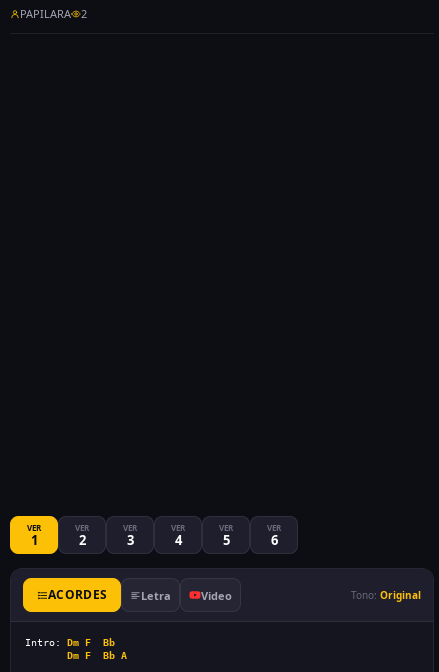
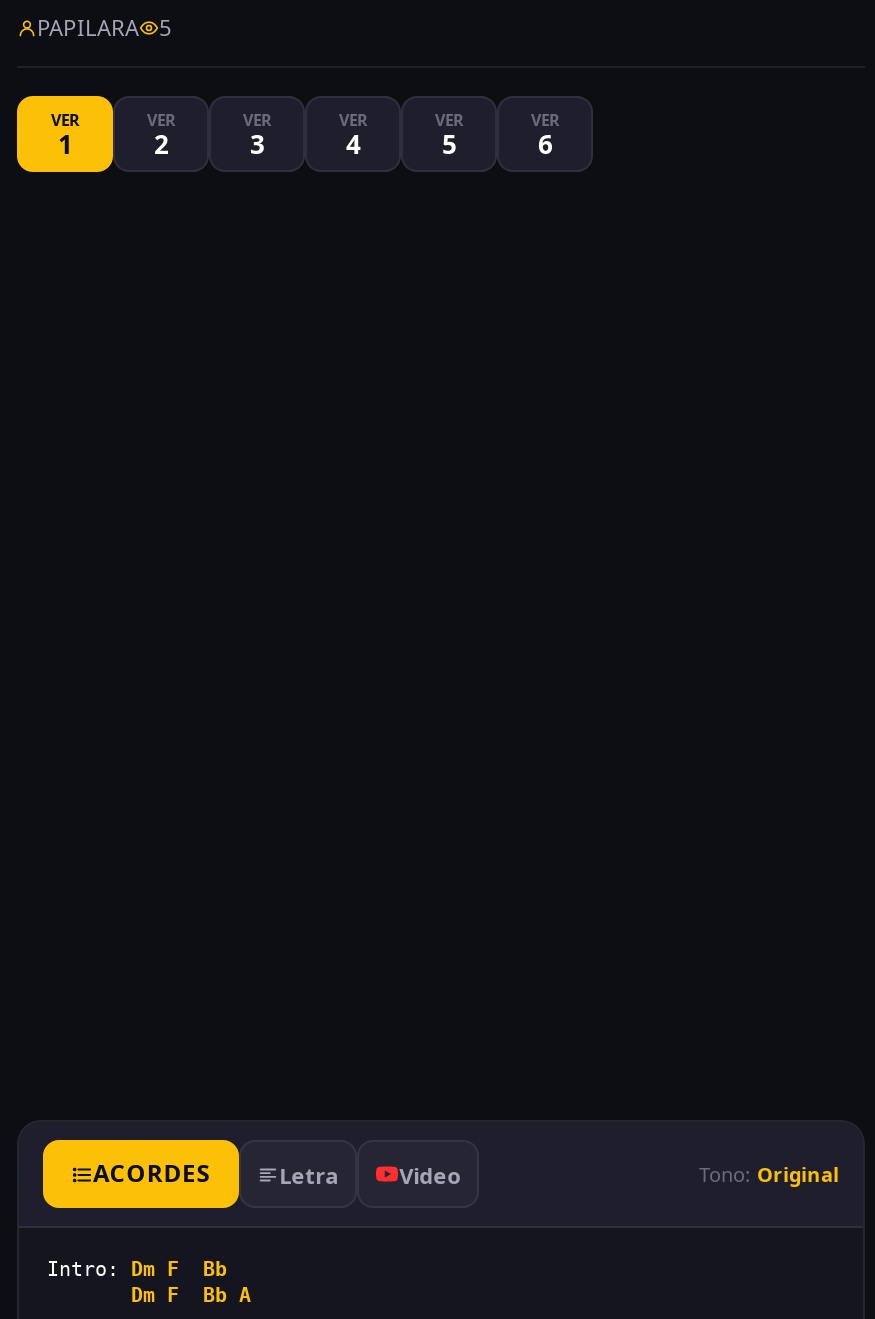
- PAPILARA 2
+ PAPILARA 5

moved up: VER | VER | 2 | ... | VER | 6
